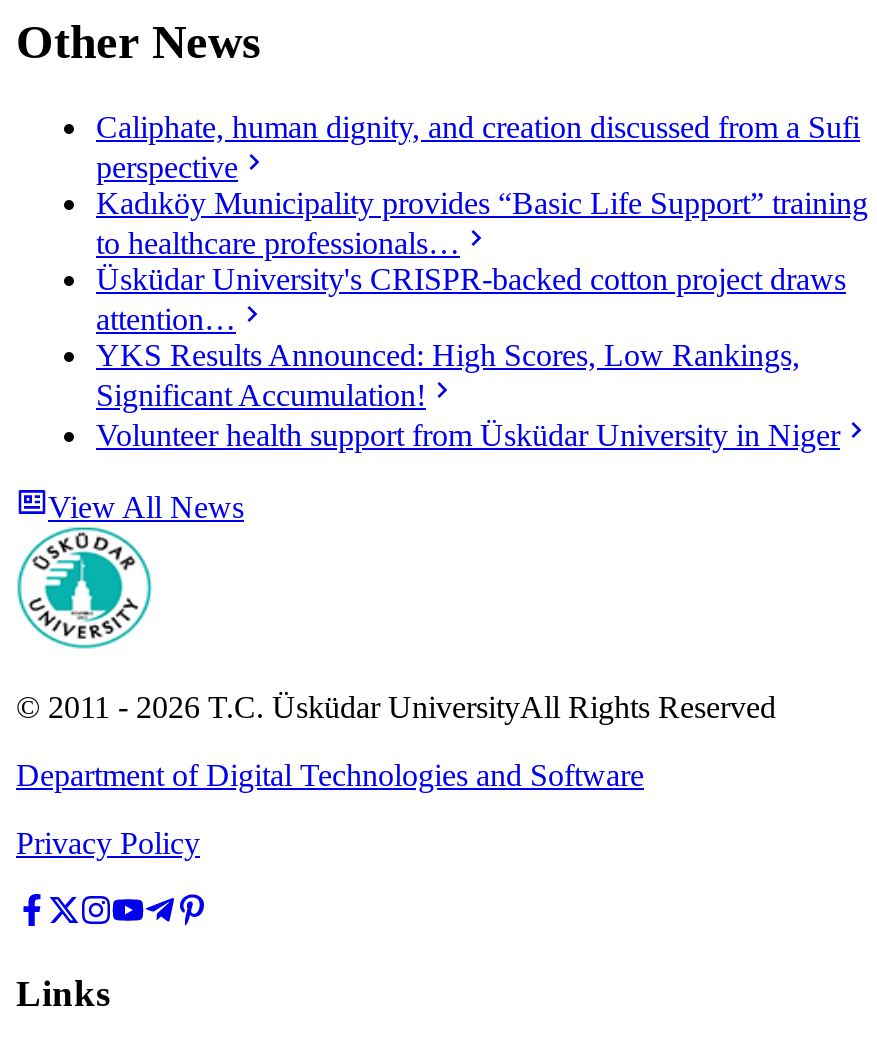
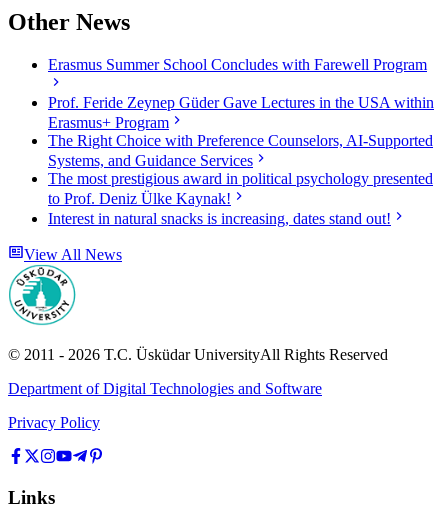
- Caliphate, human dignity, and creation discussed from a Sufi
- perspective
- Kadıköy Municipality provides “Basic Life Support” training
- to healthcare professionals…
- Üsküdar University's CRISPR-backed cotton project draws
- attention…
- YKS Results Announced: High Scores, Low Rankings,
- Significant Accumulation!
- Volunteer health support from Üsküdar University in Niger
+ Erasmus Summer School Concludes with Farewell Program
+ Prof. Feride Zeynep Güder Gave Lectures in the USA within
+ Erasmus+ Program
+ The Right Choice with Preference Counselors, AI-Supported
+ Systems, and Guidance Services
+ The most prestigious award in political psychology presented
+ to Prof. Deniz Ülke Kaynak!
+ Interest in natural snacks is increasing, dates stand out!
